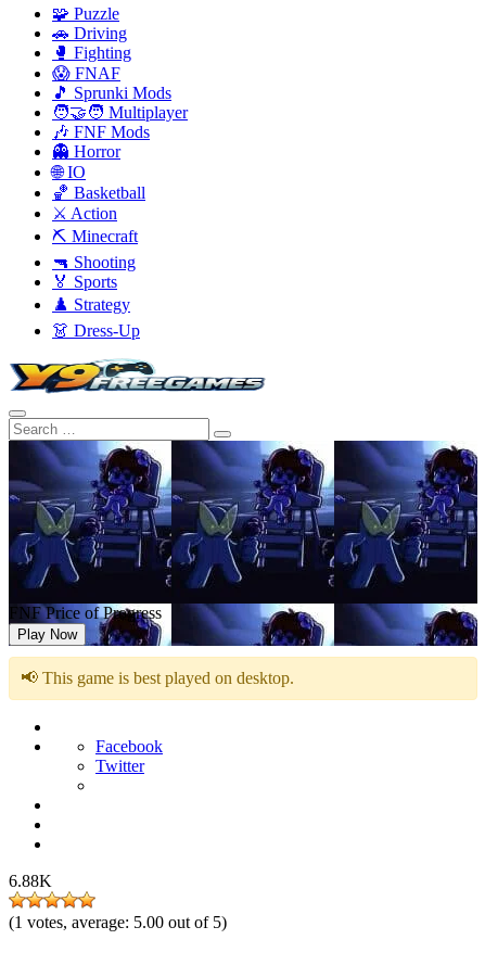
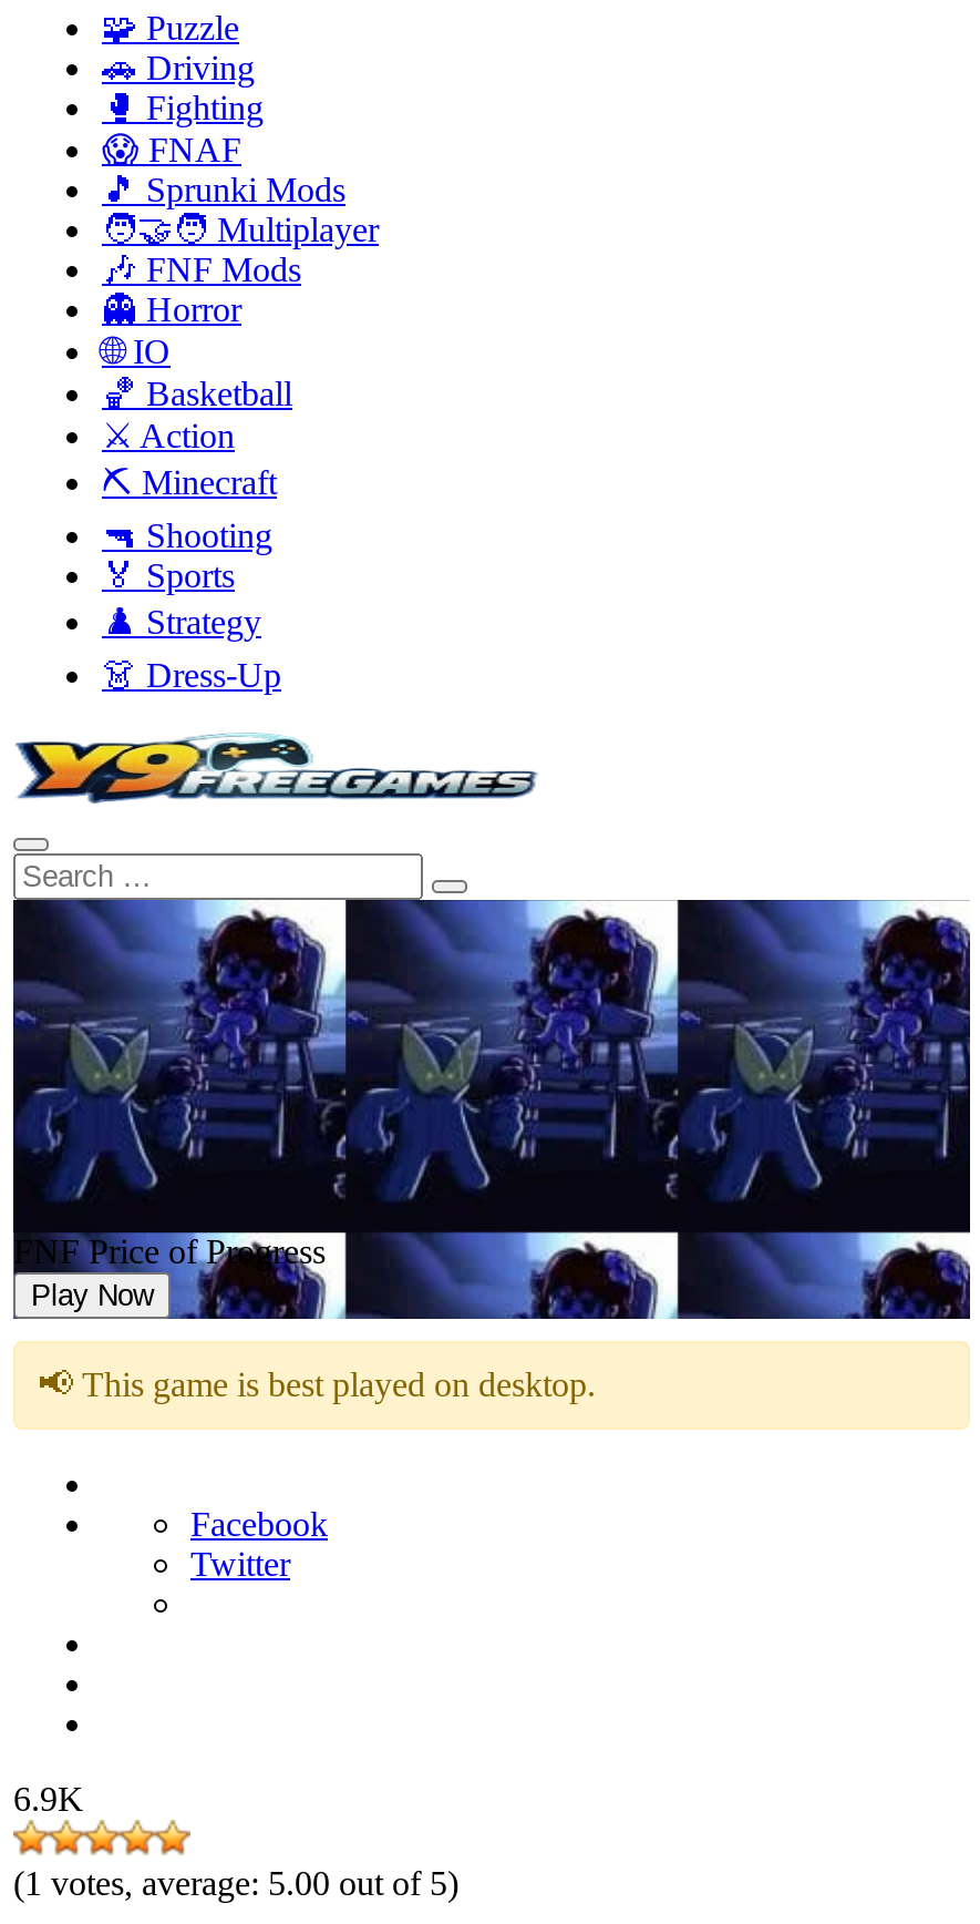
- 6.88K
+ 6.9K
